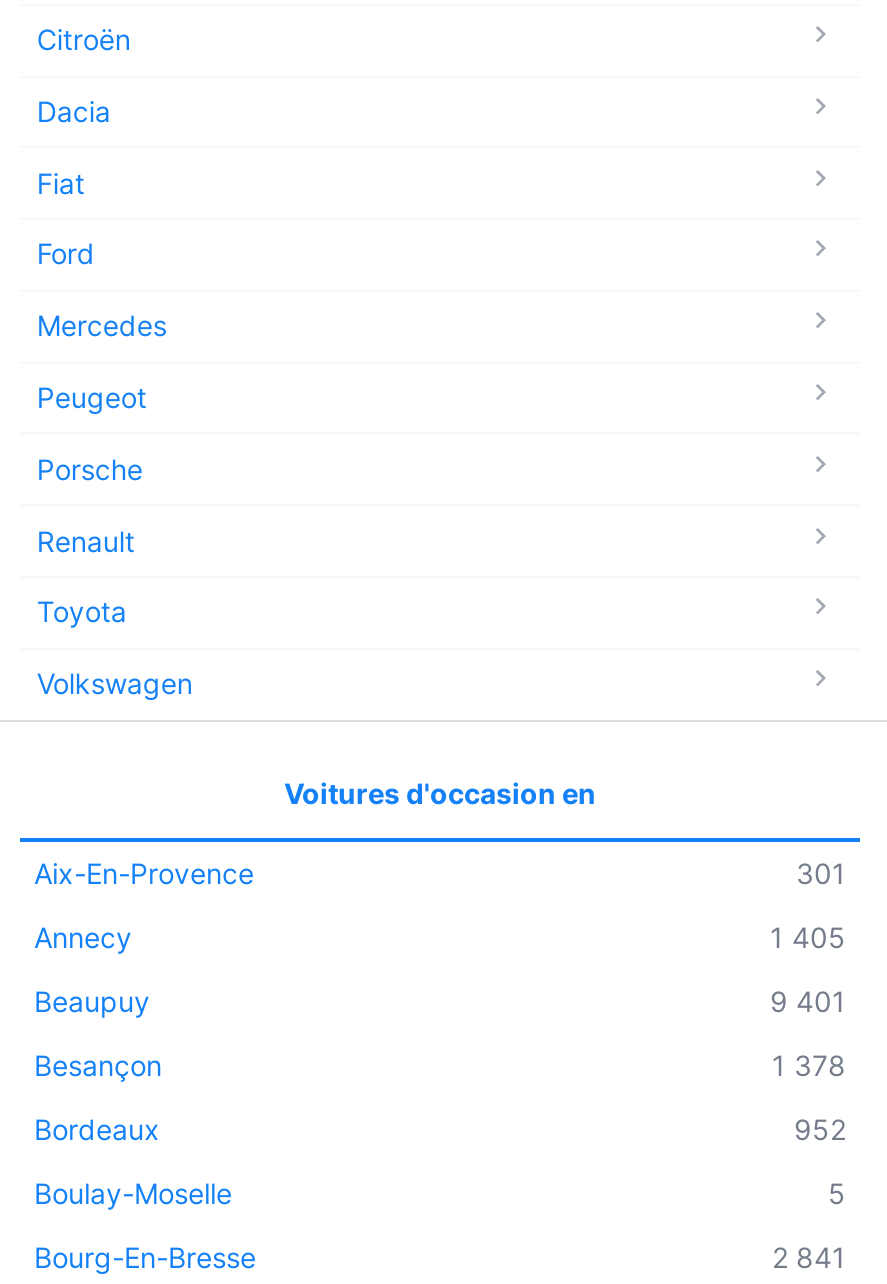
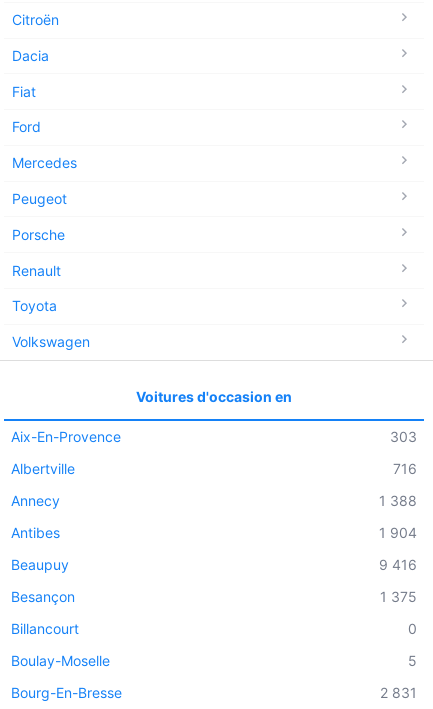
- 301
+ 303
+ Albertville
+ 716

- 1 405
+ 1 388
+ Antibes
+ 1 904

- 9 401
+ 9 416

- 1 378
+ 1 375

- Bordeaux
- 952
+ Billancourt
+ 0

- 2 841
+ 2 831
